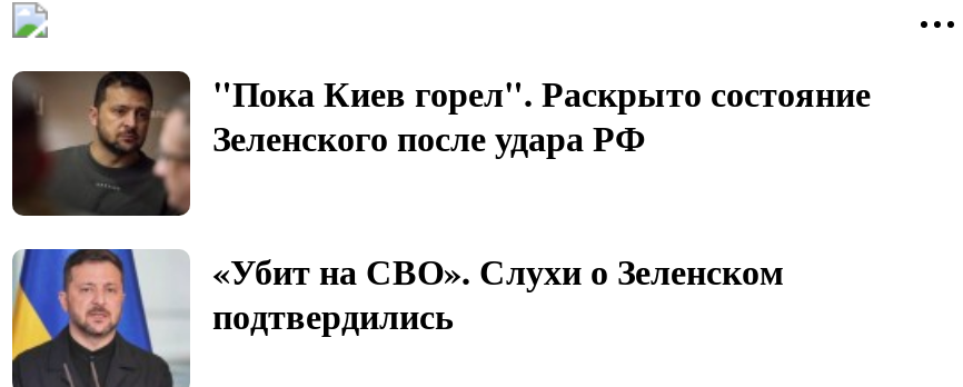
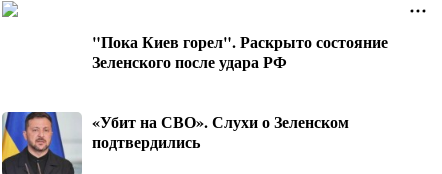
- [image]
